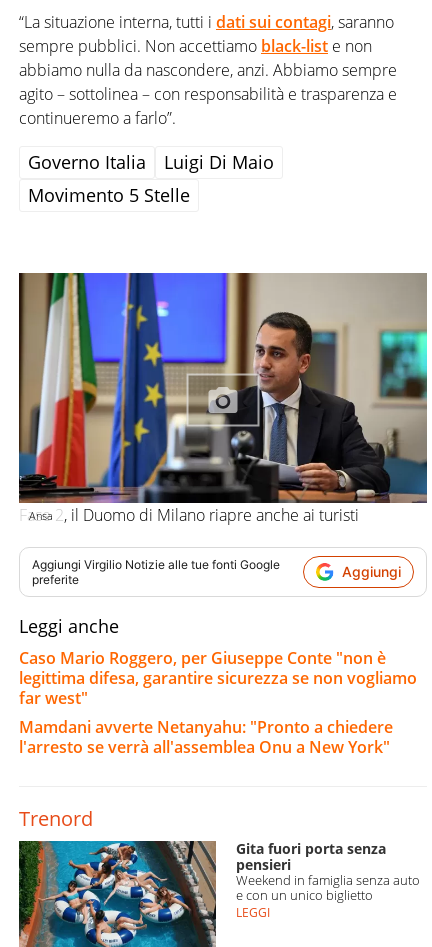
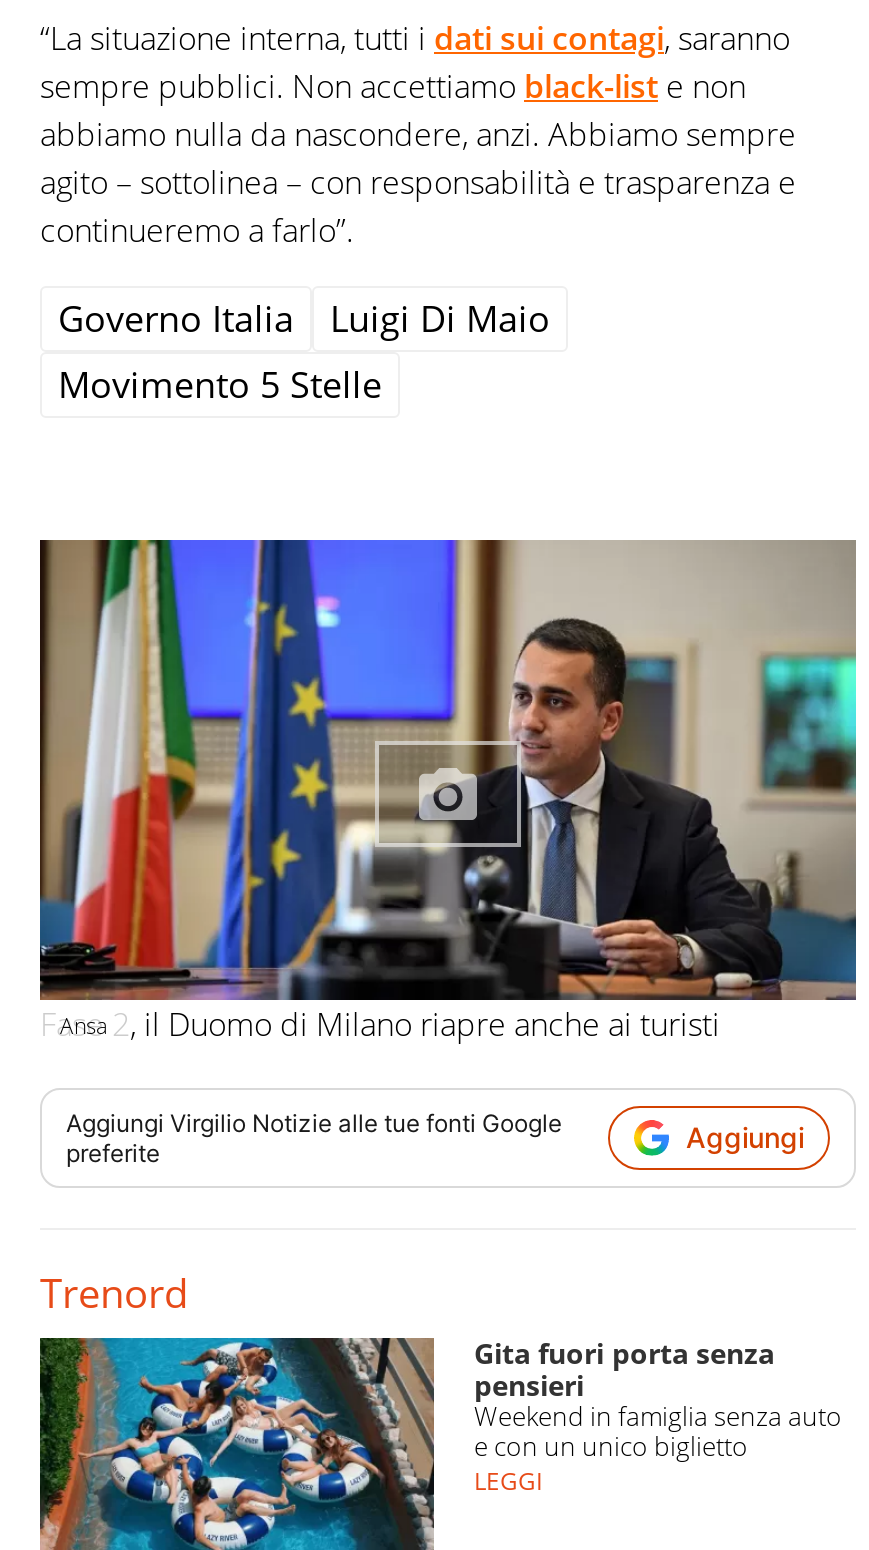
- Leggi anche
- Caso Mario Roggero, per Giuseppe Conte "non è
- legittima difesa, garantire sicurezza se non vogliamo
- far west"
- Mamdani avverte Netanyahu: "Pronto a chiedere
- l'arresto se verrà all'assemblea Onu a New York"
